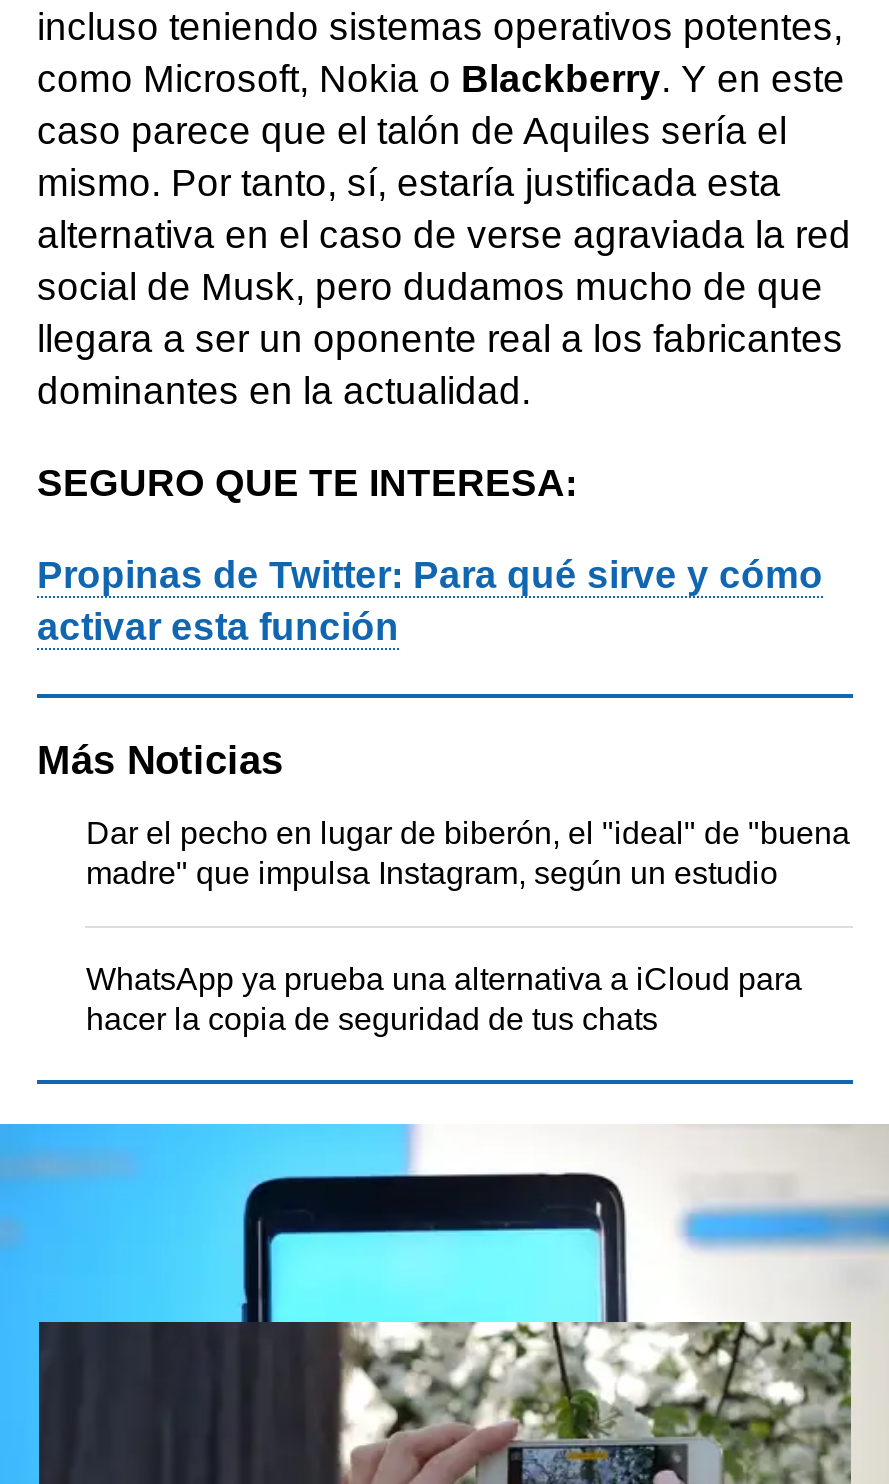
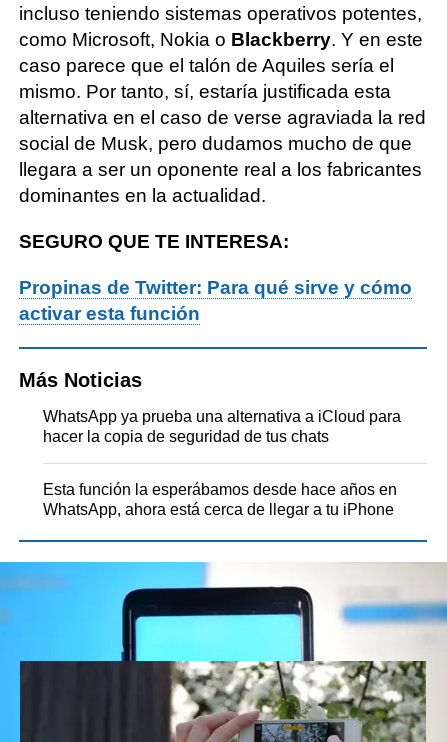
- Dar el pecho en lugar de biberón, el "ideal" de "buena
- madre" que impulsa Instagram, según un estudio

moved up: WhatsApp ya prueba una alternativa a iCloud para | hacer la copia de seguridad de tus chats

+ Esta función la esperábamos desde hace años en
+ WhatsApp, ahora está cerca de llegar a tu iPhone
